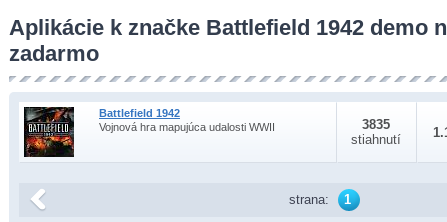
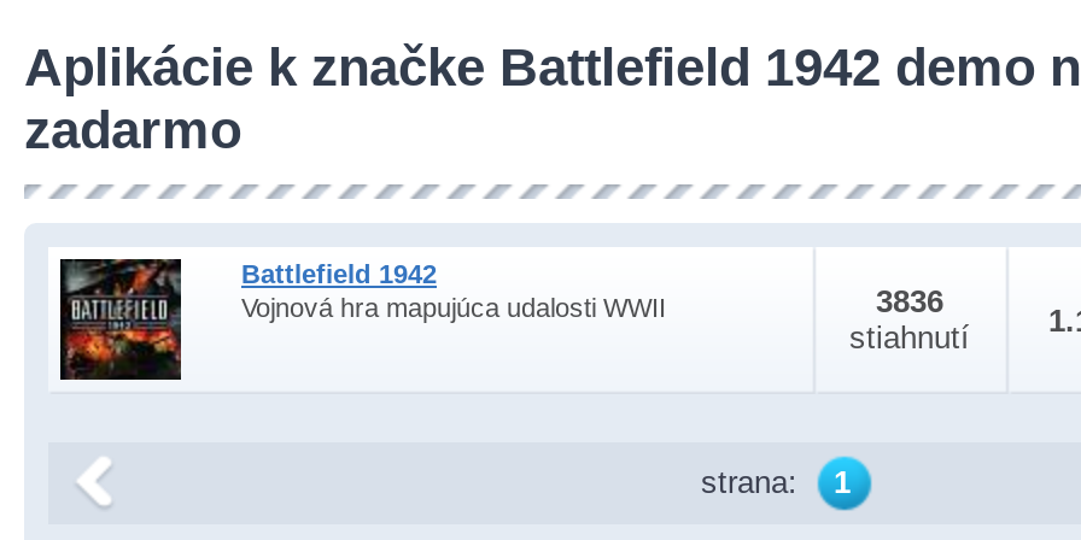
- 3835
+ 3836
